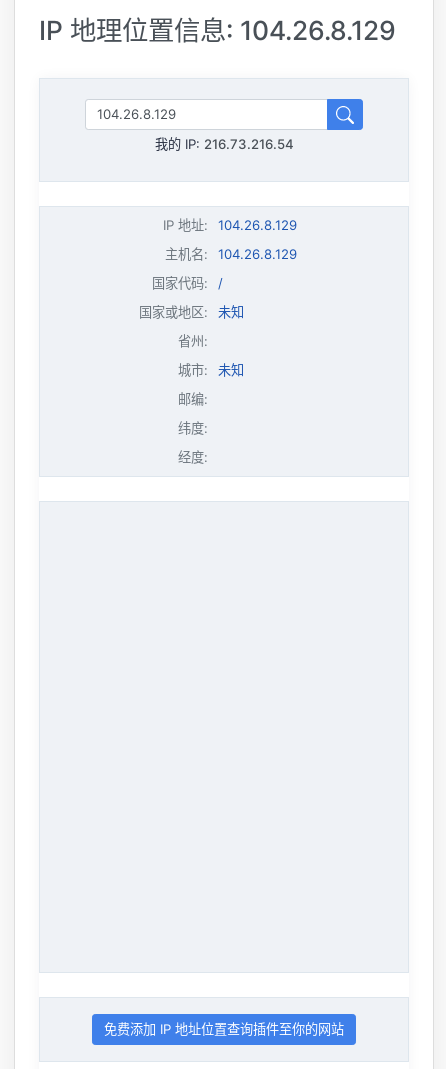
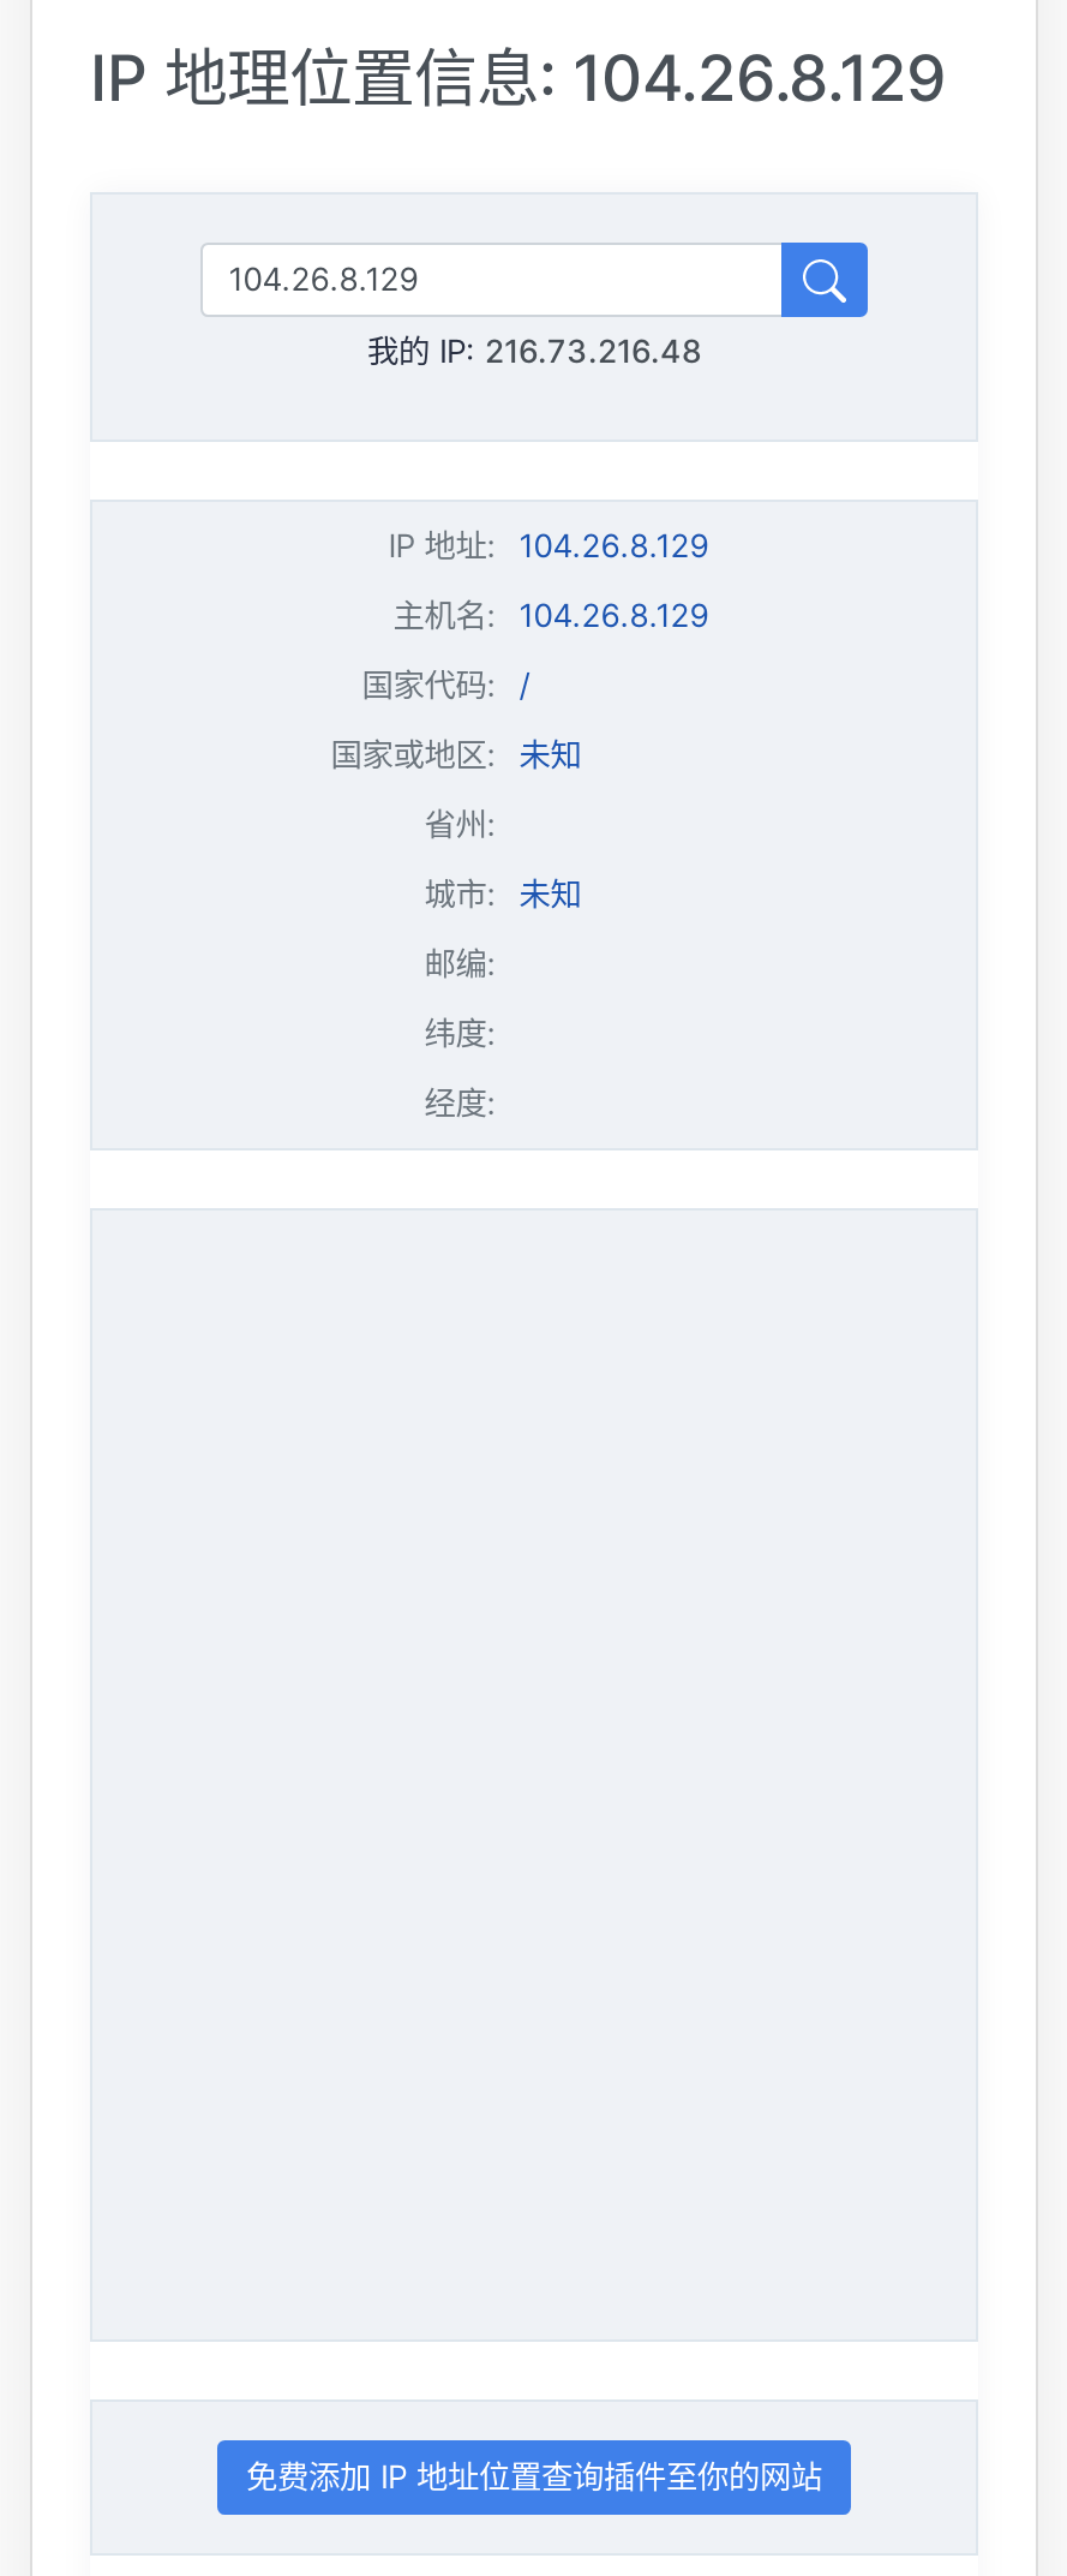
- 我的 IP: 216.73.216.54
+ 我的 IP: 216.73.216.48
